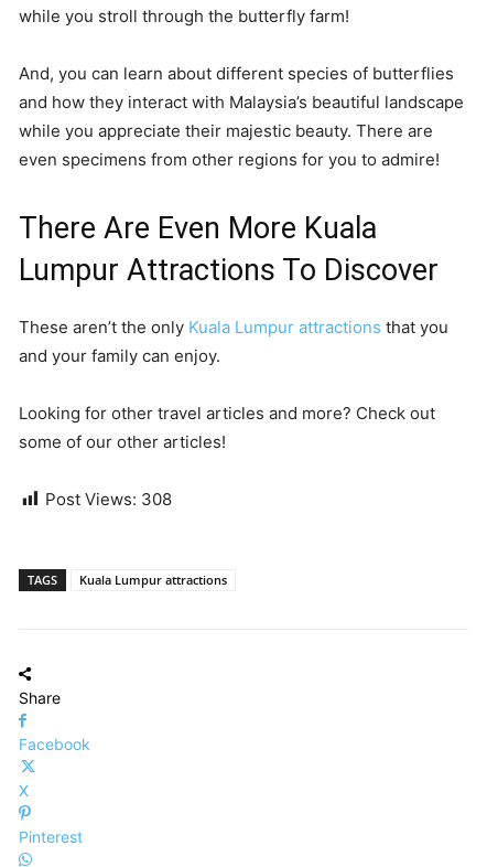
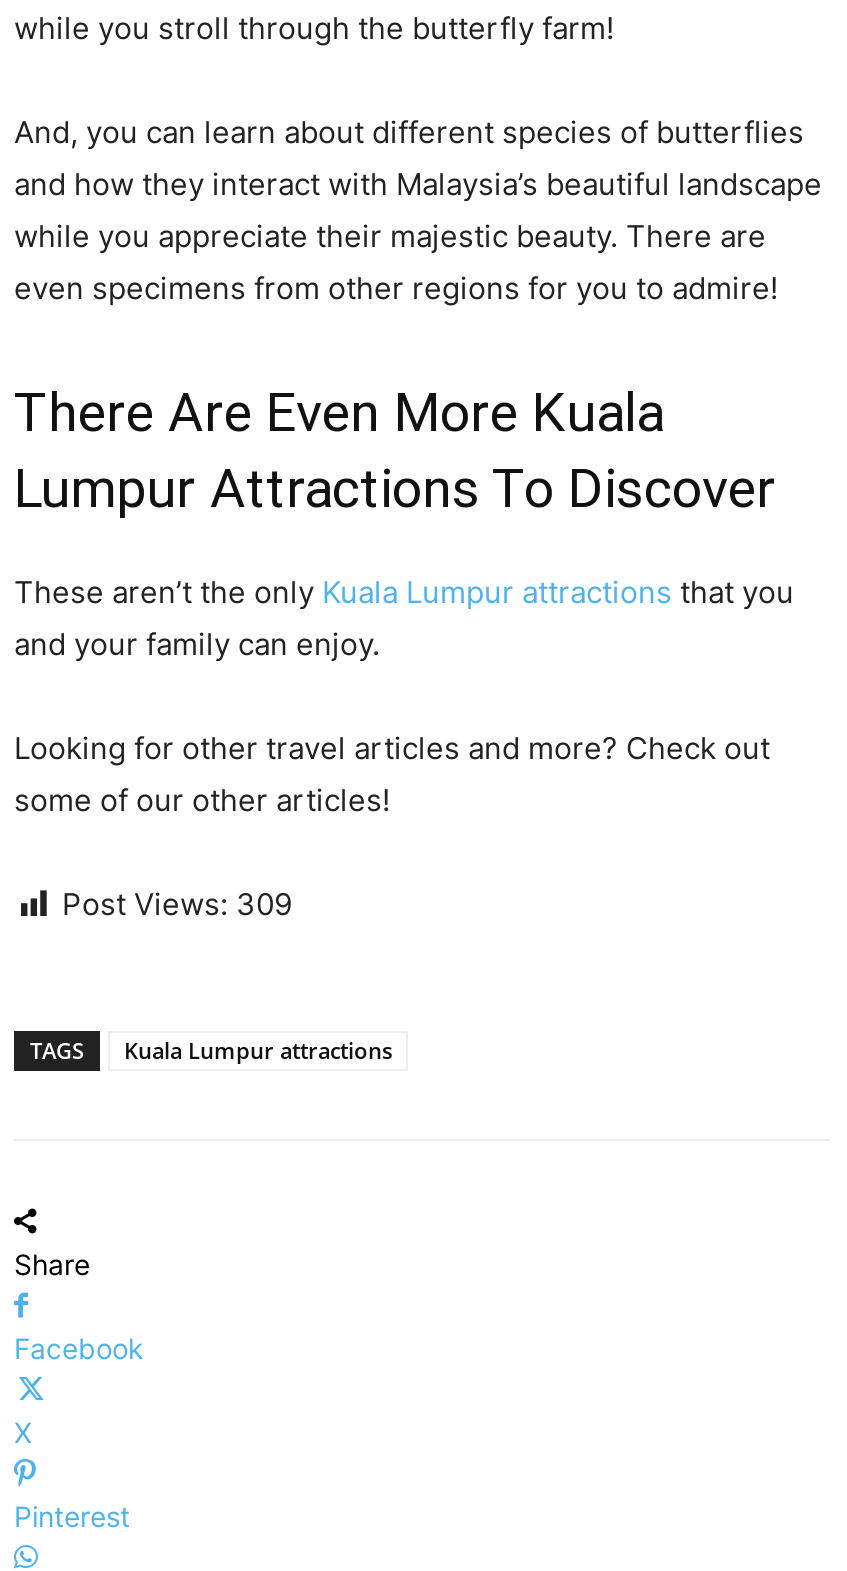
- Post Views: 308
+ Post Views: 309
